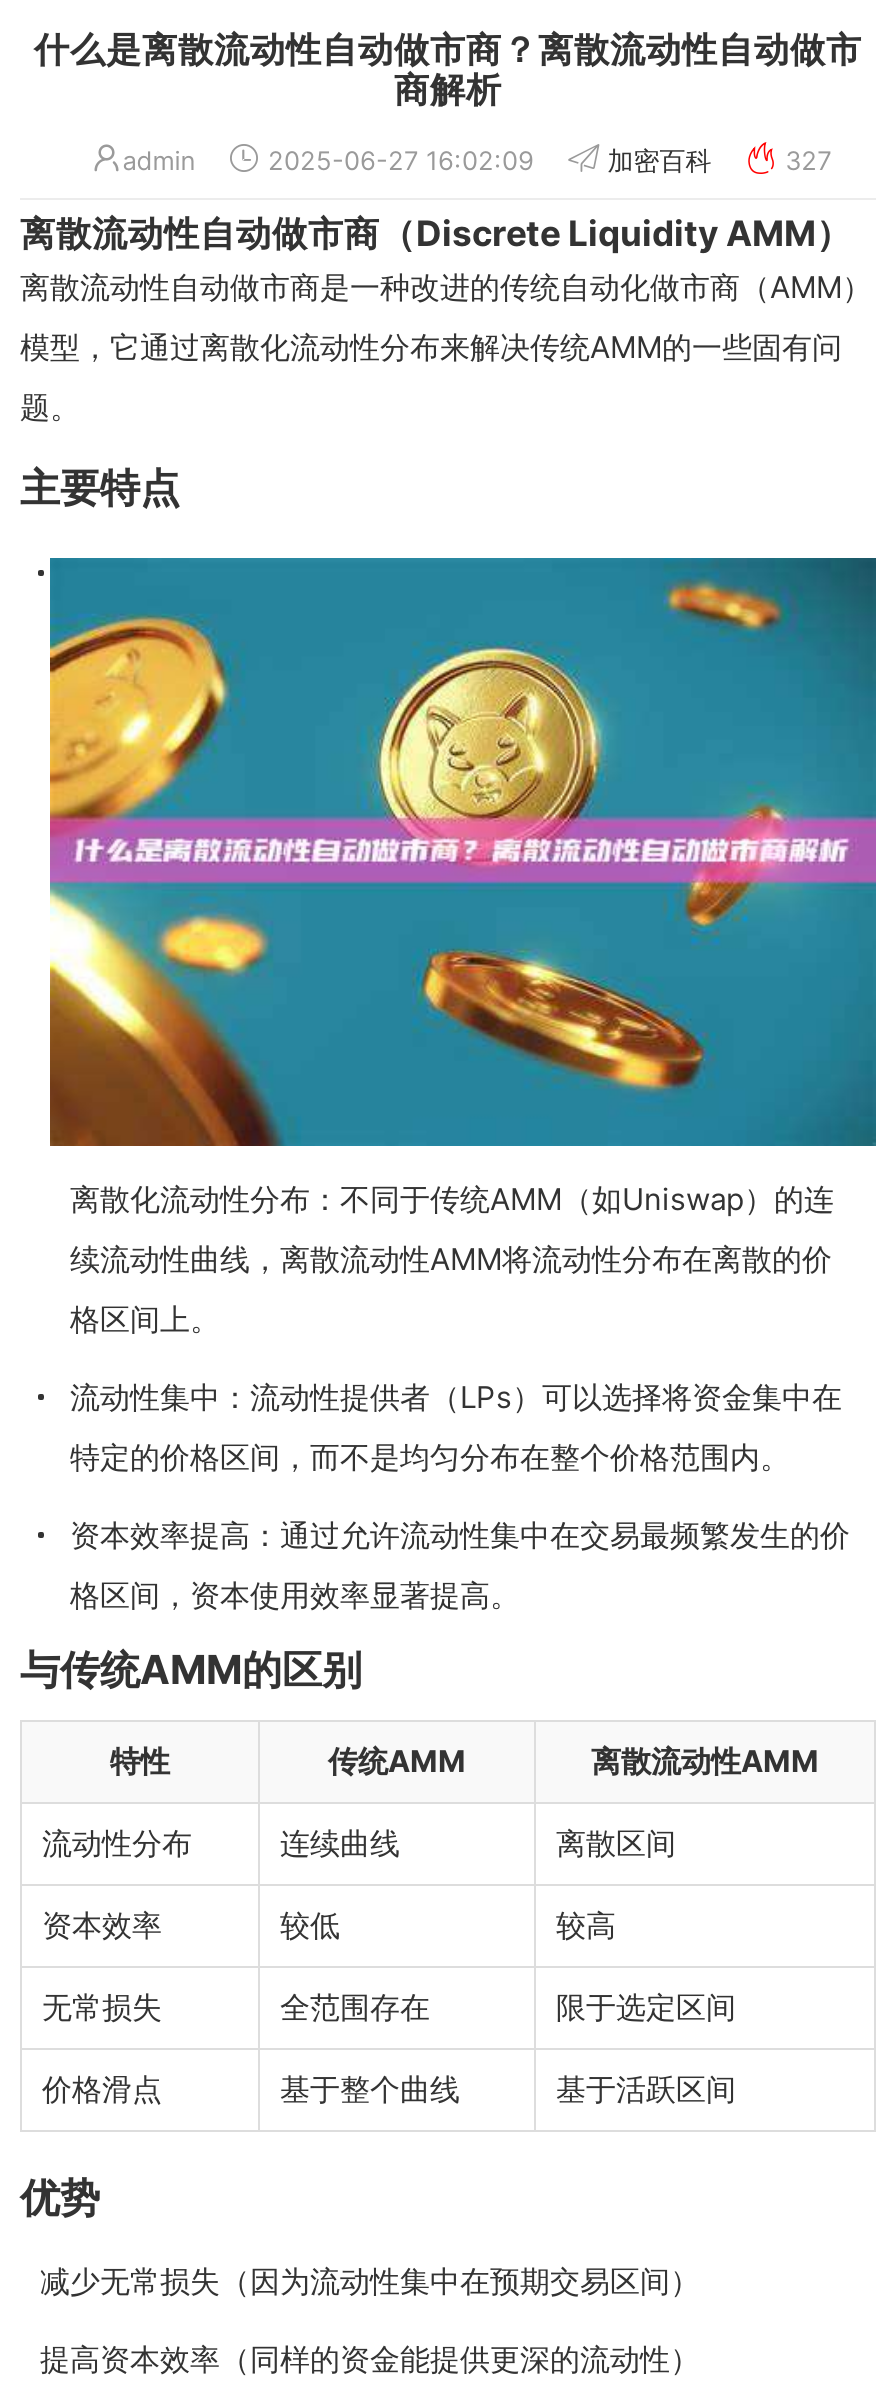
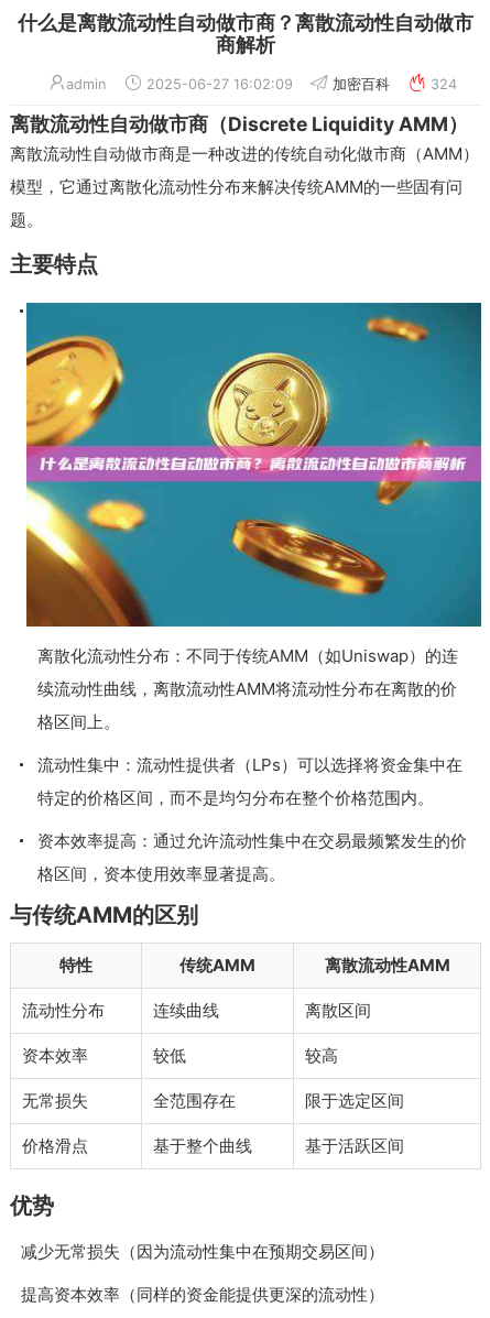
- 327
+ 324
